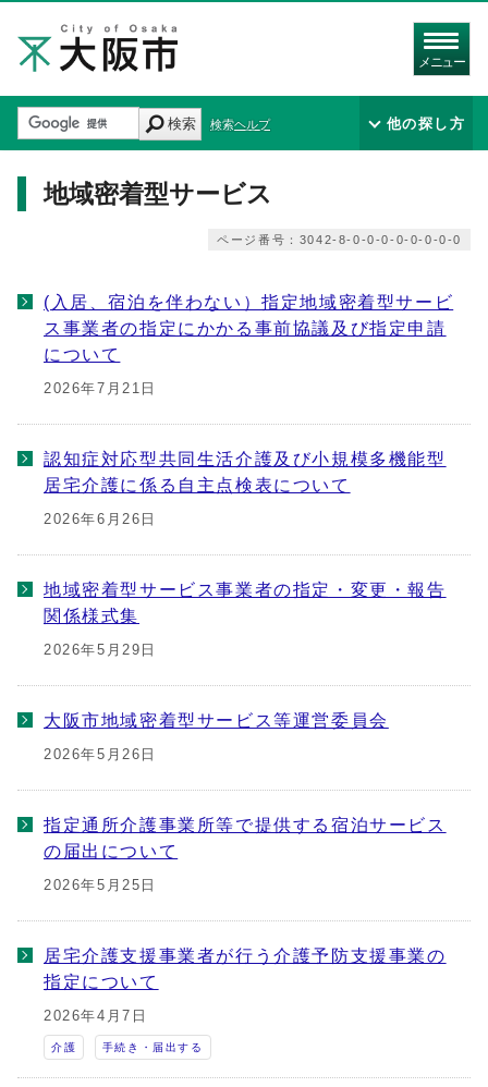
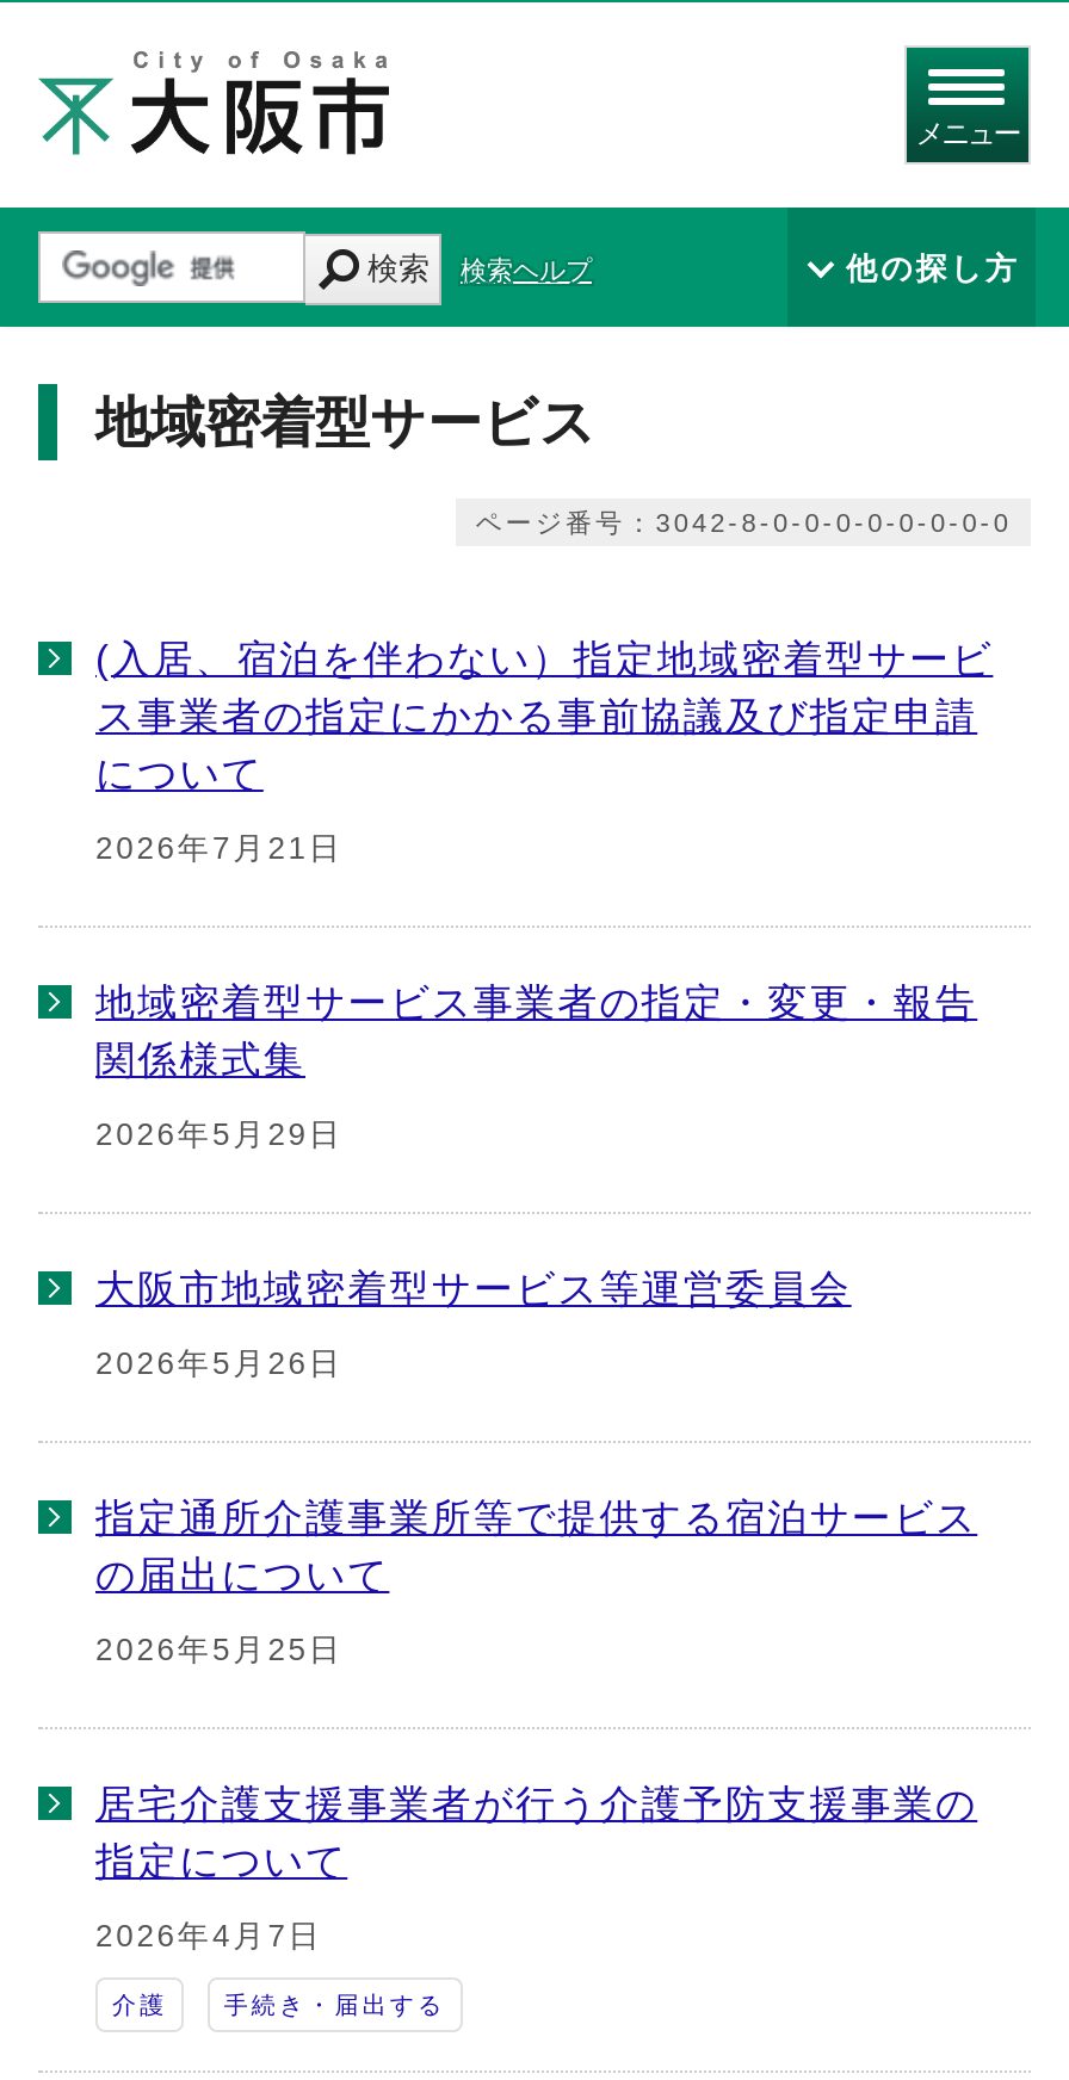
- 認知症対応型共同生活介護及び小規模多機能型
- 居宅介護に係る自主点検表について
- 2026年6月26日
